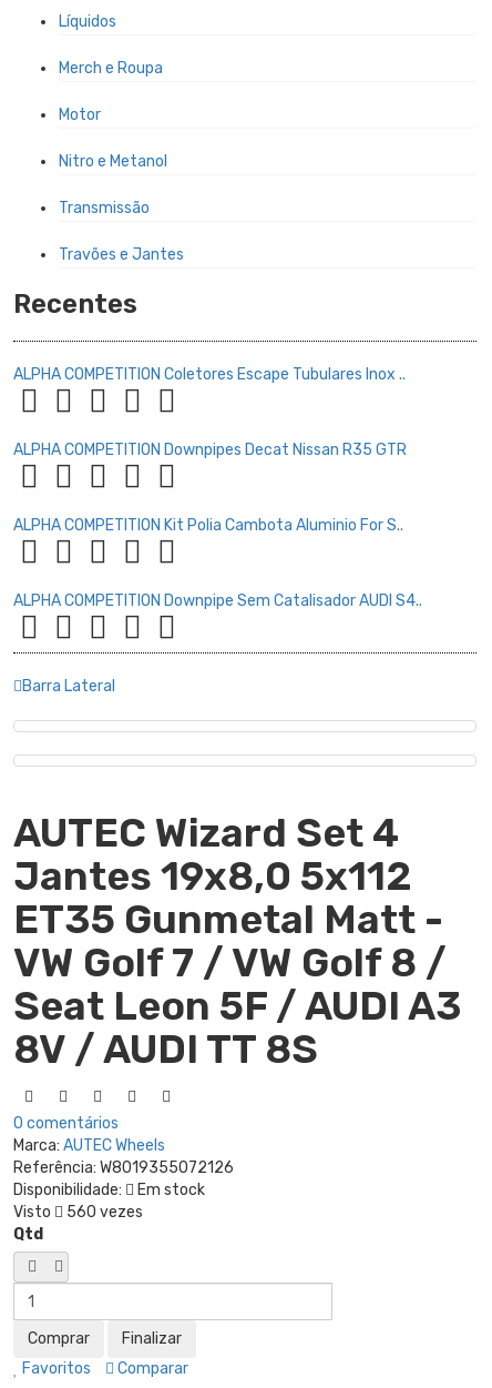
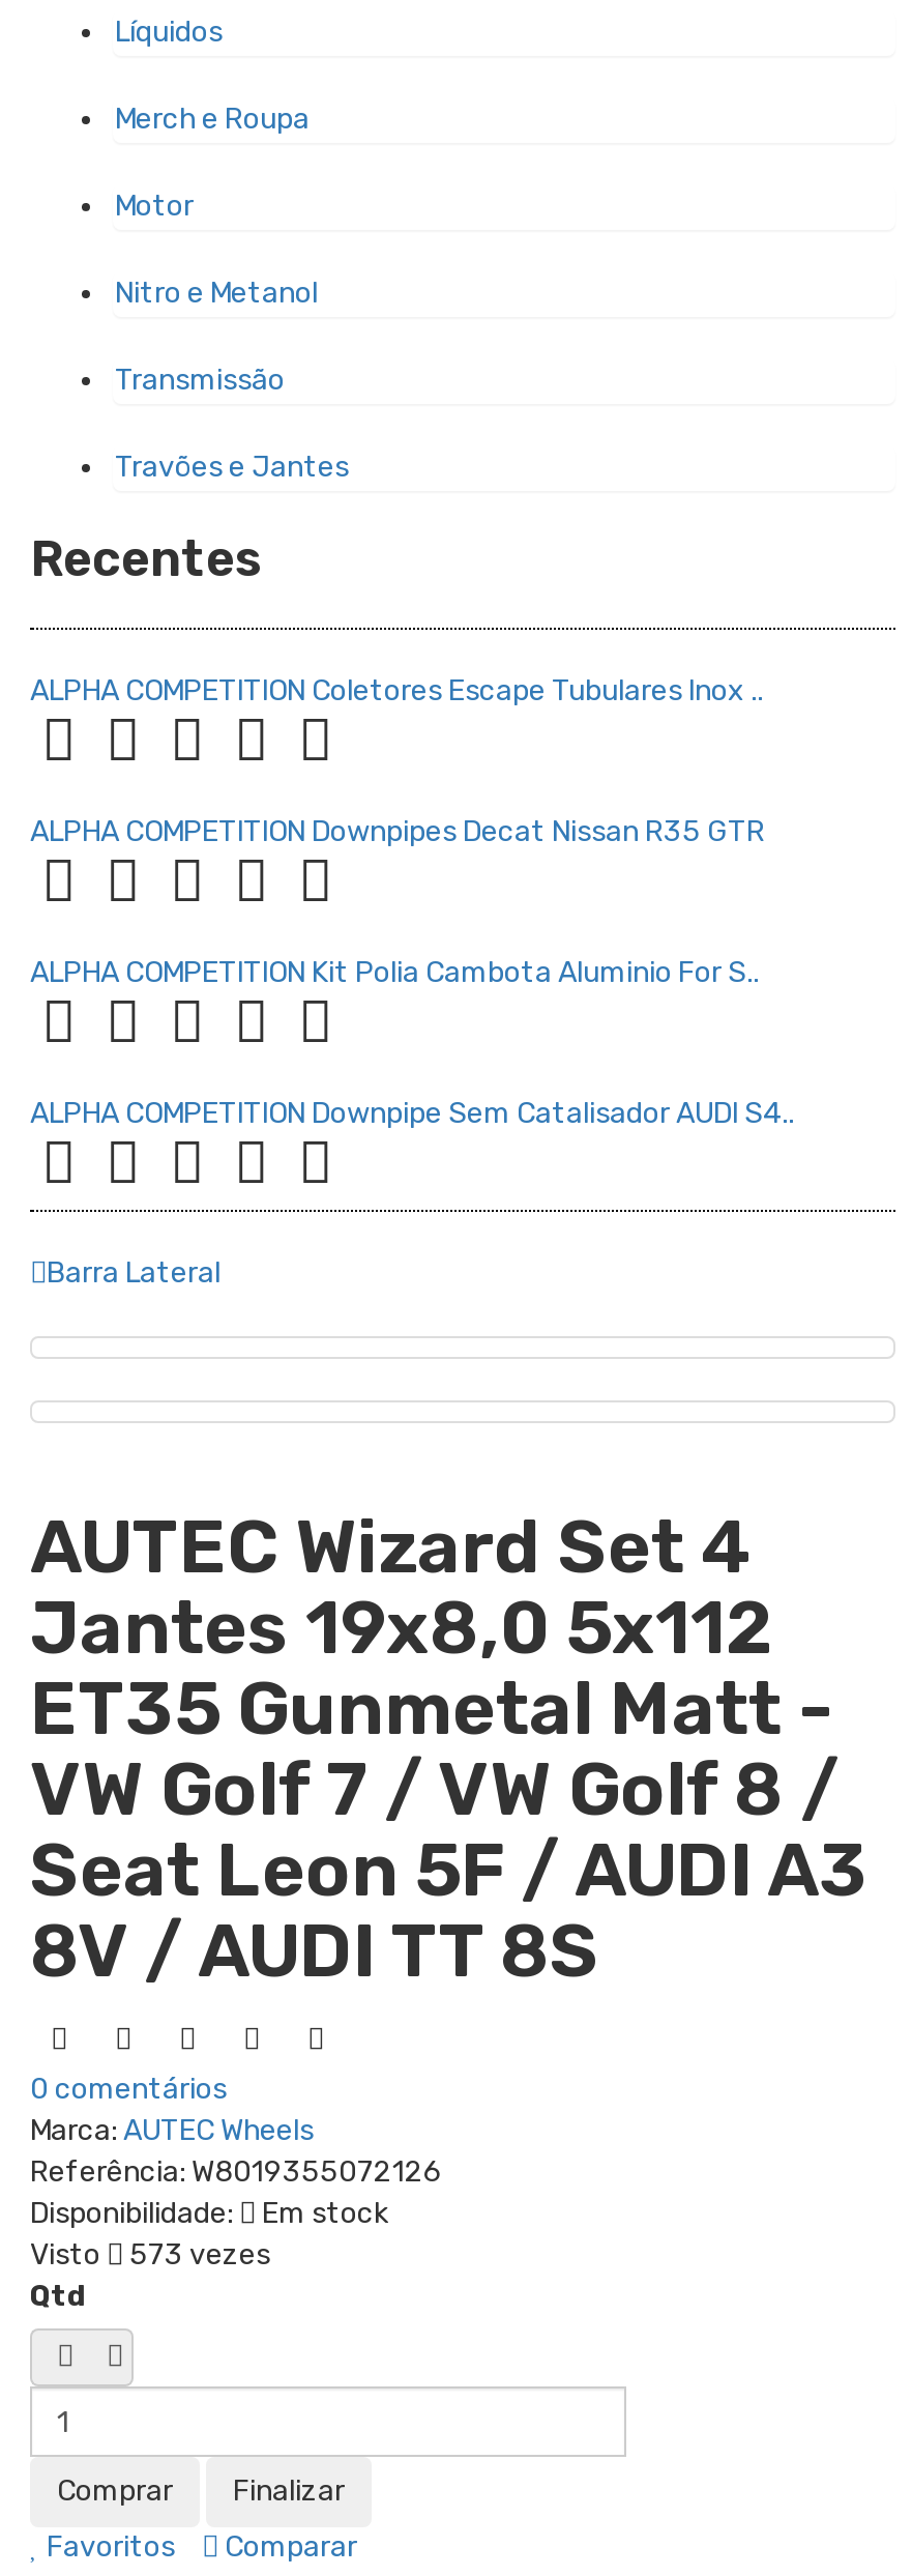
- Visto 560 vezes
+ Visto 573 vezes
